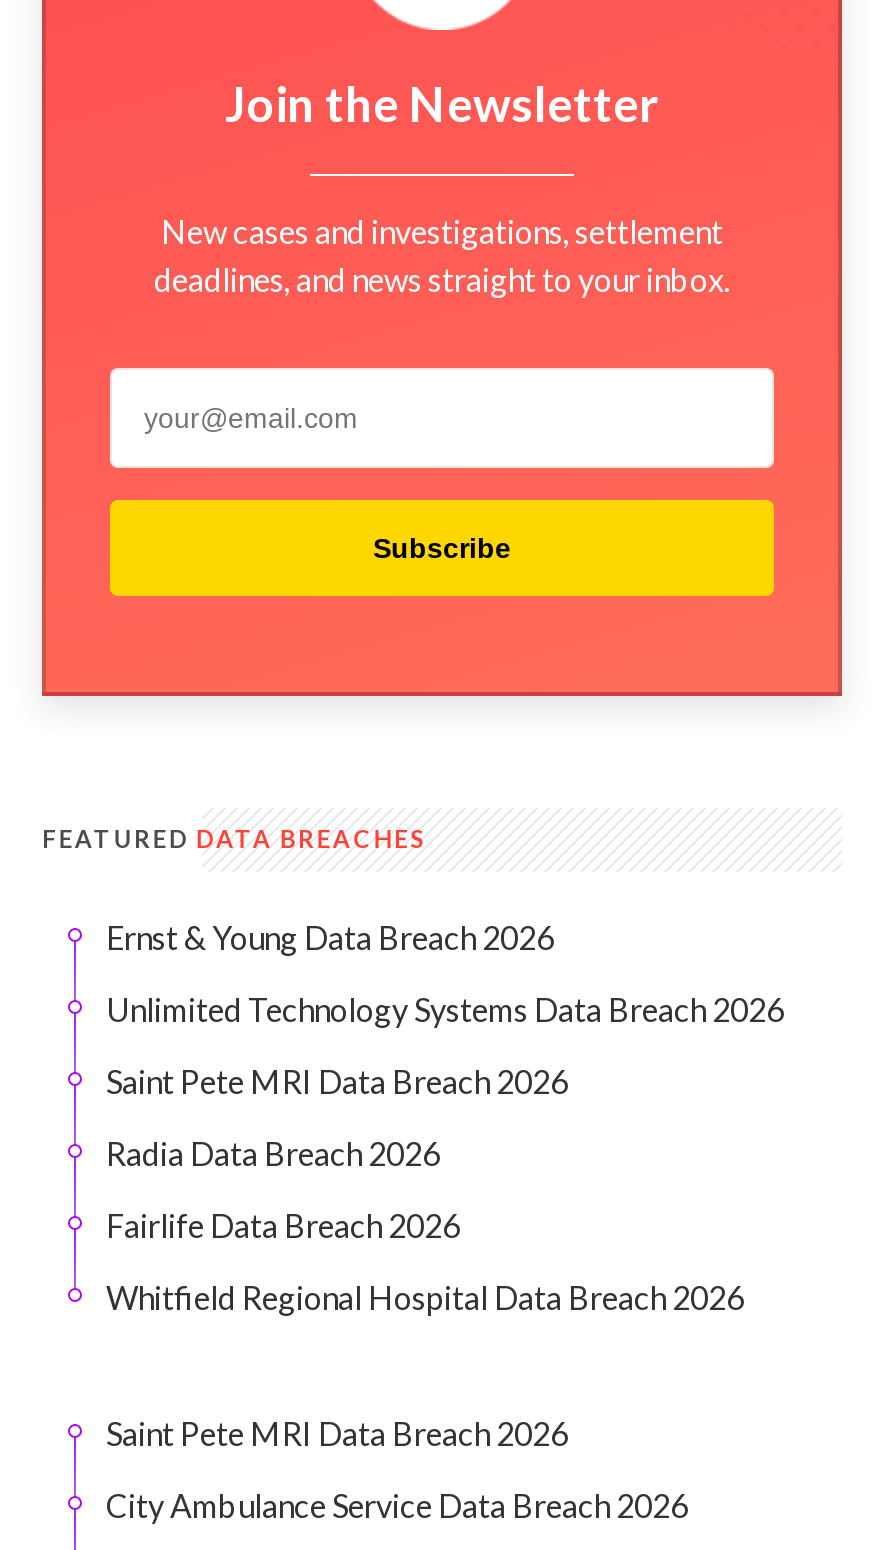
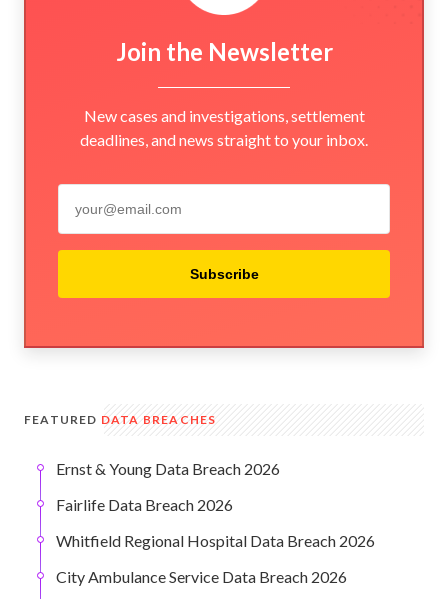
- Unlimited Technology Systems Data Breach 2026
- Saint Pete MRI Data Breach 2026
- Radia Data Breach 2026

- Saint Pete MRI Data Breach 2026
